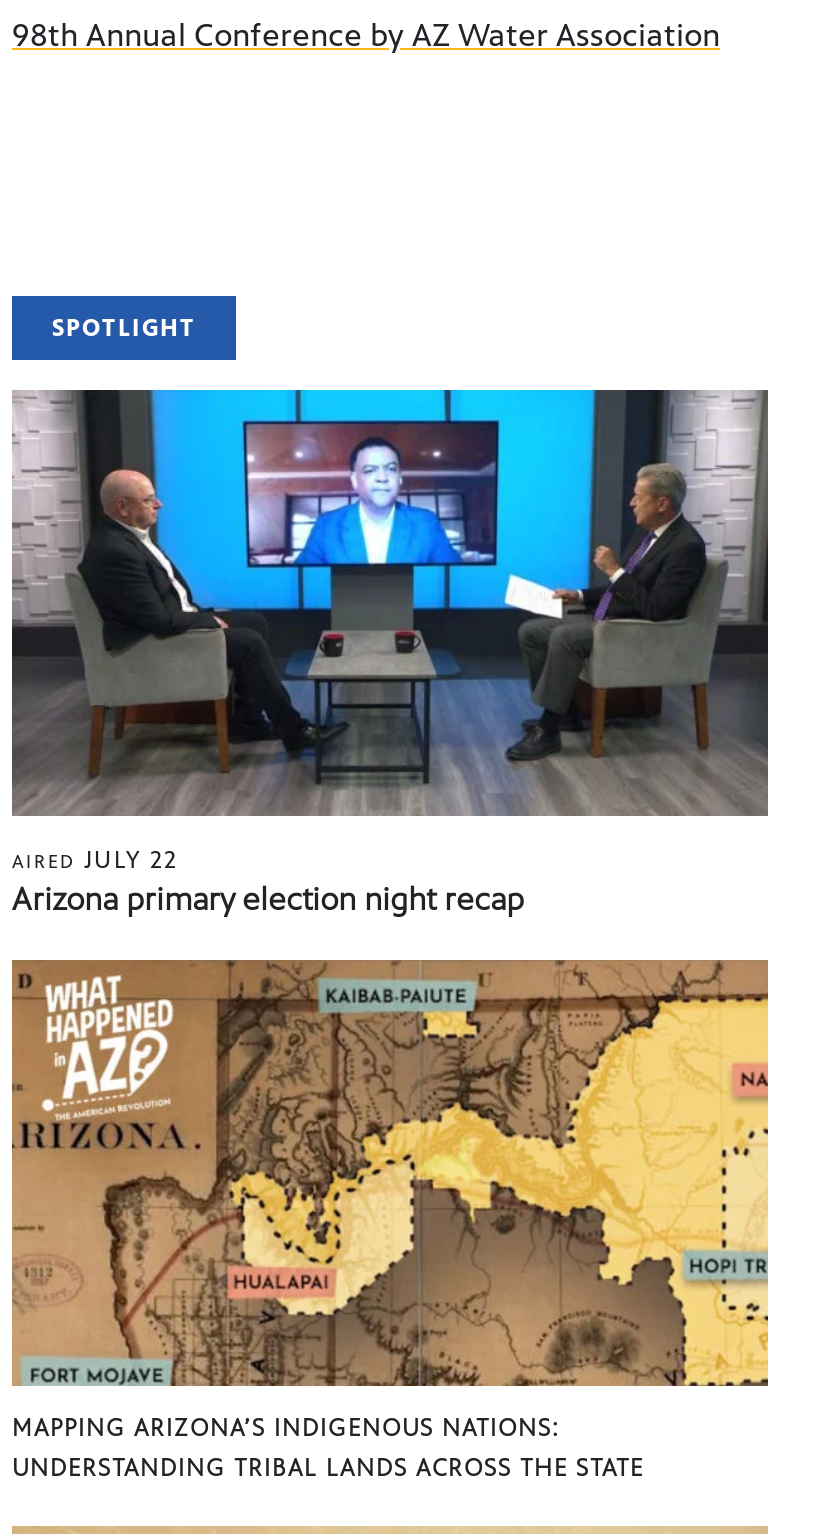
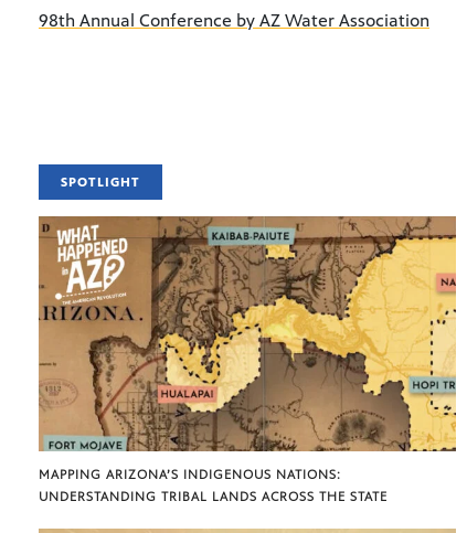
- [image]
- AIRED JULY 22
- Arizona primary election night recap
